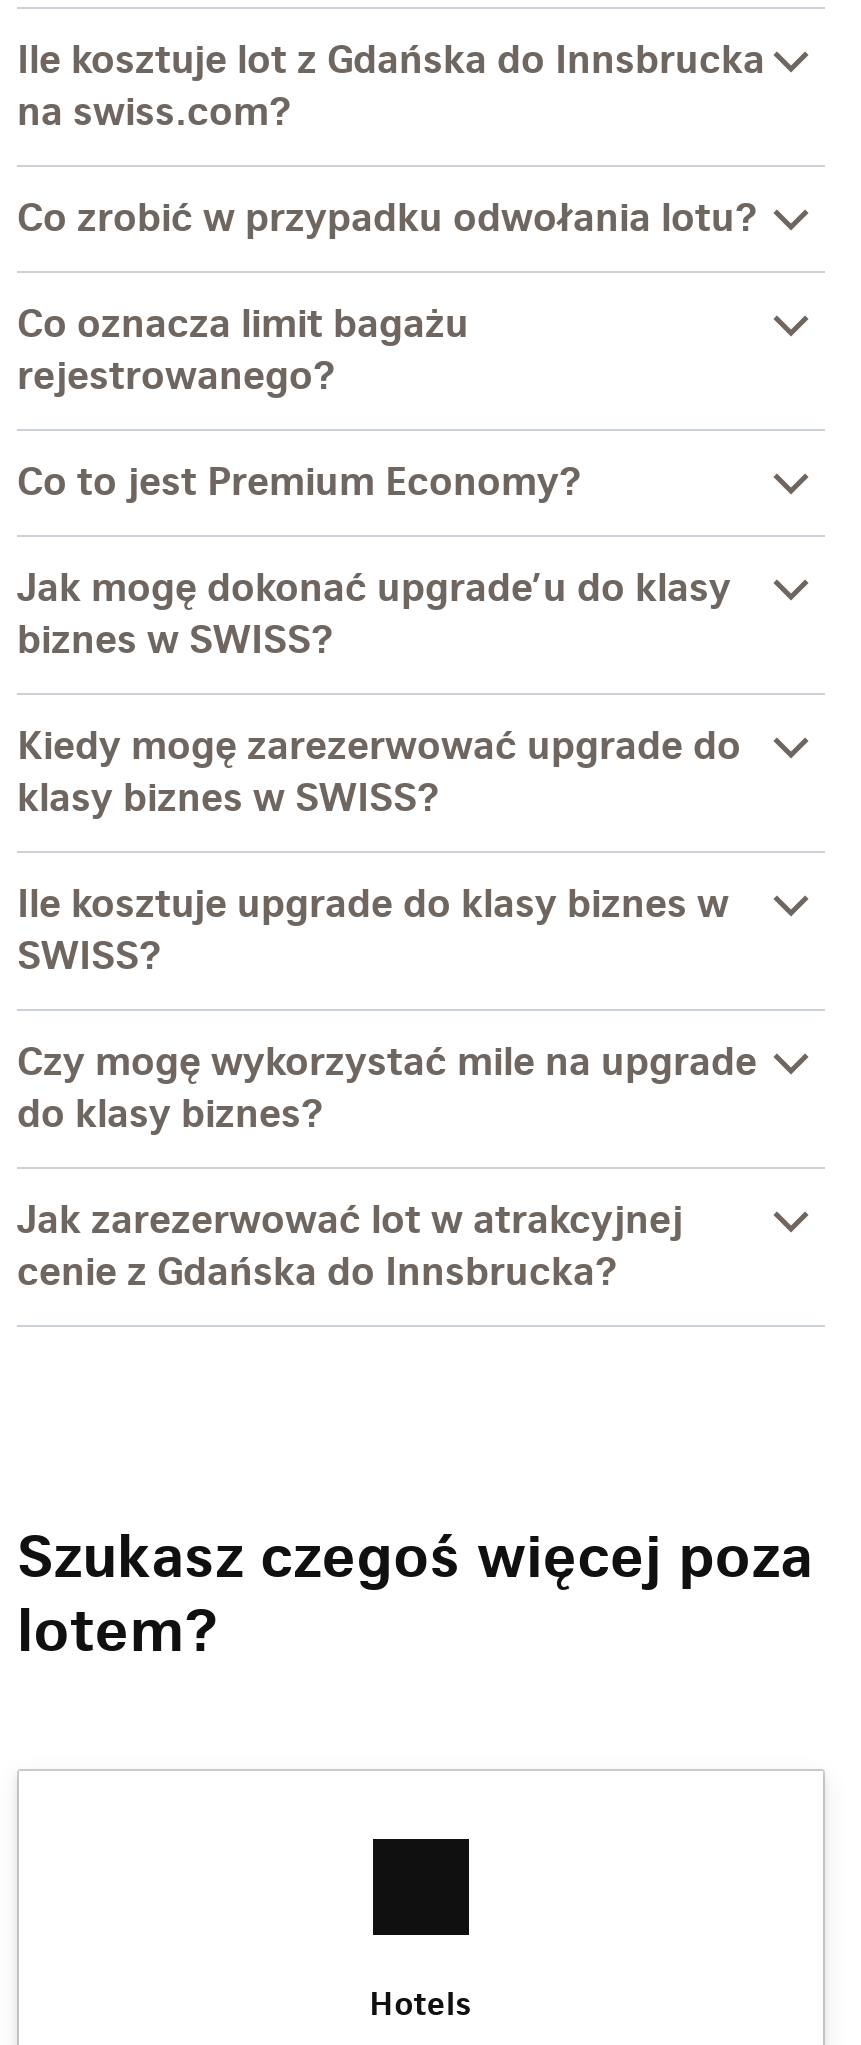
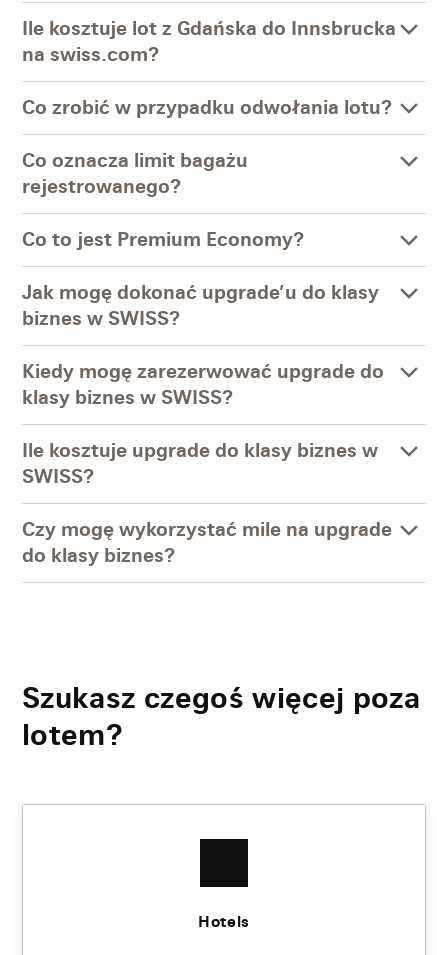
- Jak zarezerwować lot w atrakcyjnej
- cenie z Gdańska do Innsbrucka?
